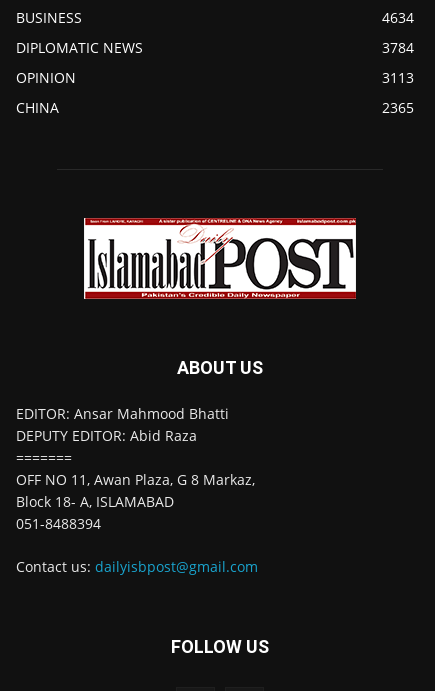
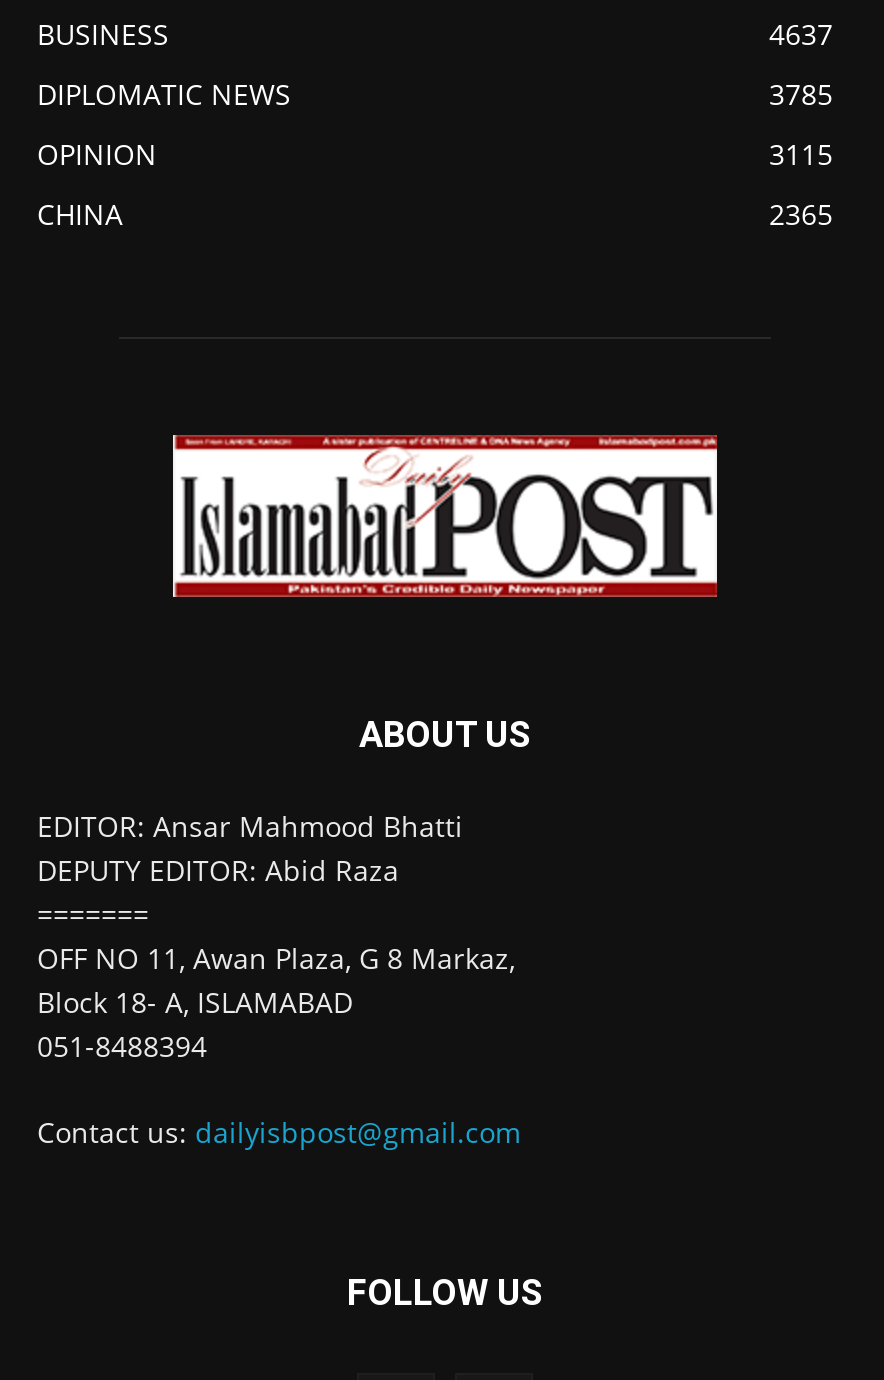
- 4634
+ 4637

- 3784
+ 3785

- 3113
+ 3115
